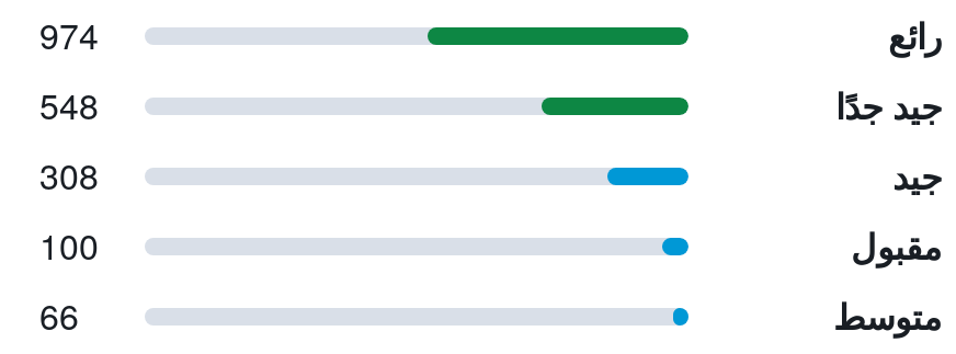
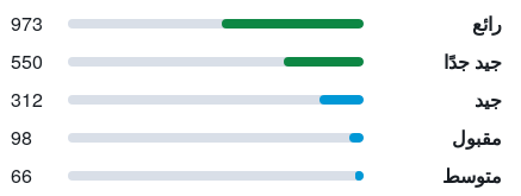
- 974
+ 973

- 548
+ 550

- 308
+ 312

- 100
+ 98
